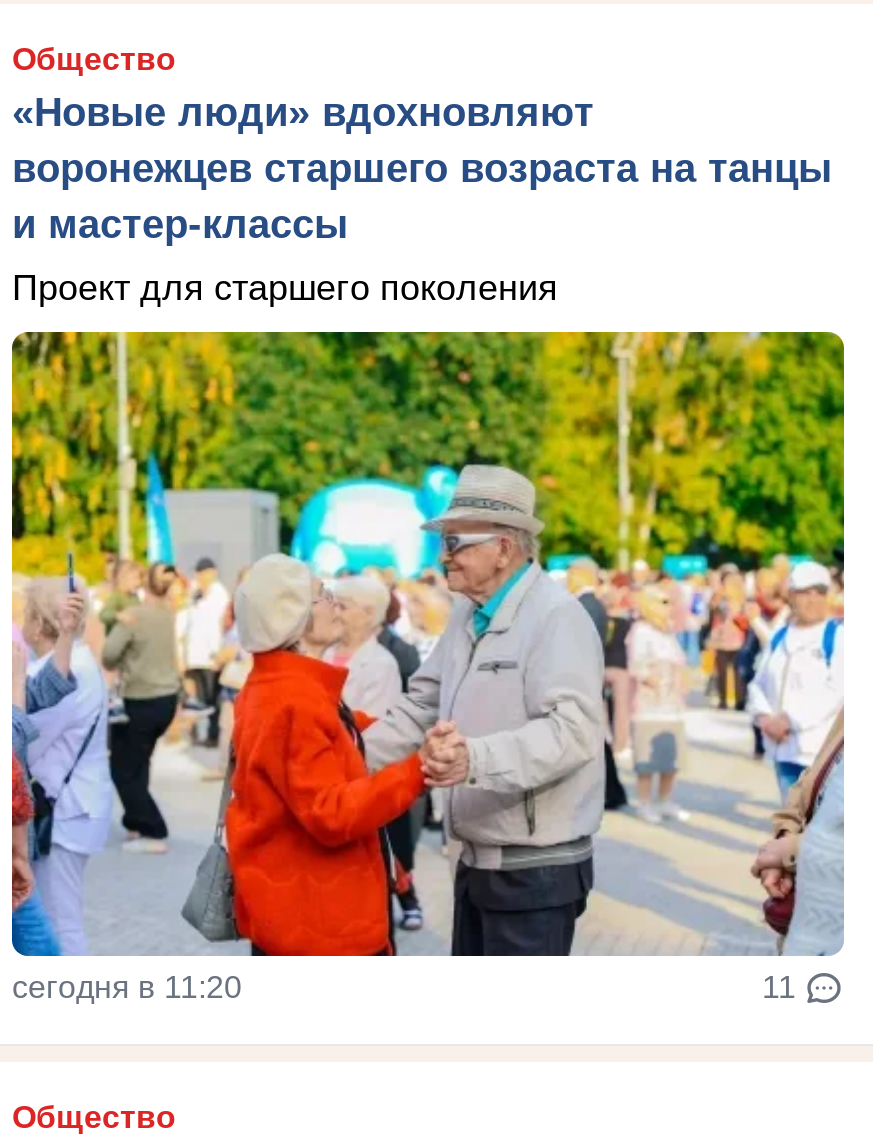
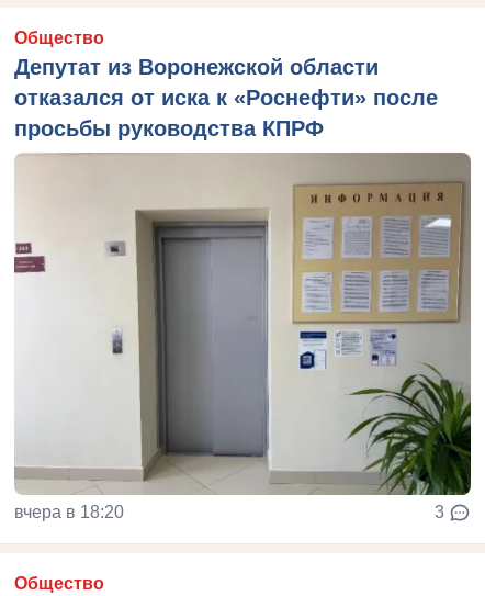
- «Новые люди» вдохновляют
- воронежцев старшего возраста на танцы
- и мастер-классы
- Проект для старшего поколения
+ Депутат из Воронежской области
+ отказался от иска к «Роснефти» после
+ просьбы руководства КПРФ

- [image]
- сегодня в 11:20
- 11
+ [image]
+ вчера в 18:20
+ 3
